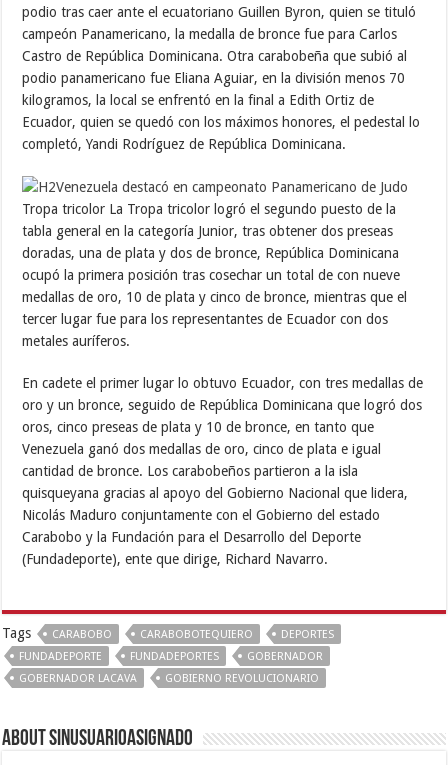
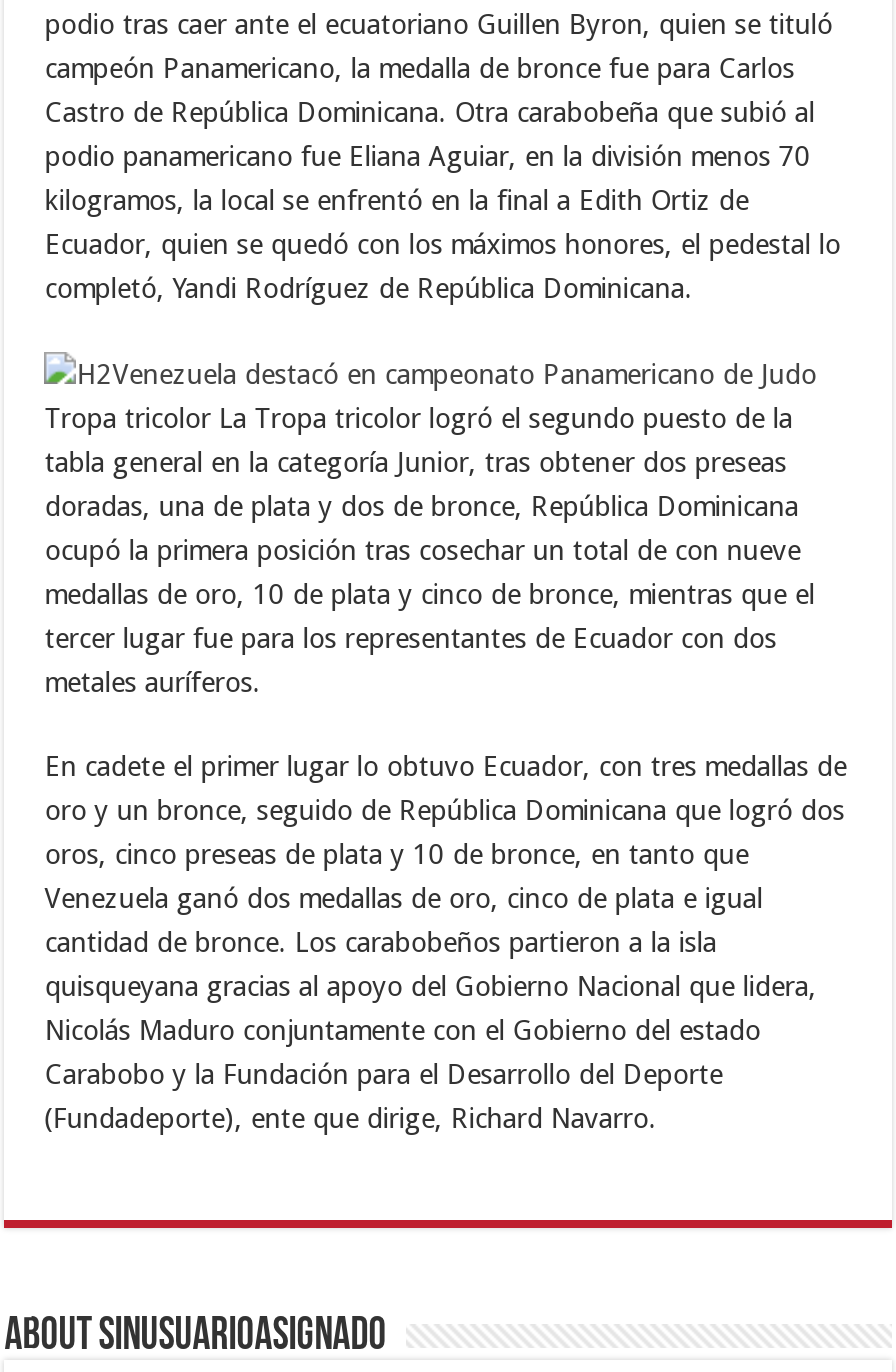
- Tags
- CARABOBO
- CARABOBOTEQUIERO
- DEPORTES
- FUNDADEPORTE
- FUNDADEPORTES
- GOBERNADOR
- GOBERNADOR LACAVA
- GOBIERNO REVOLUCIONARIO
